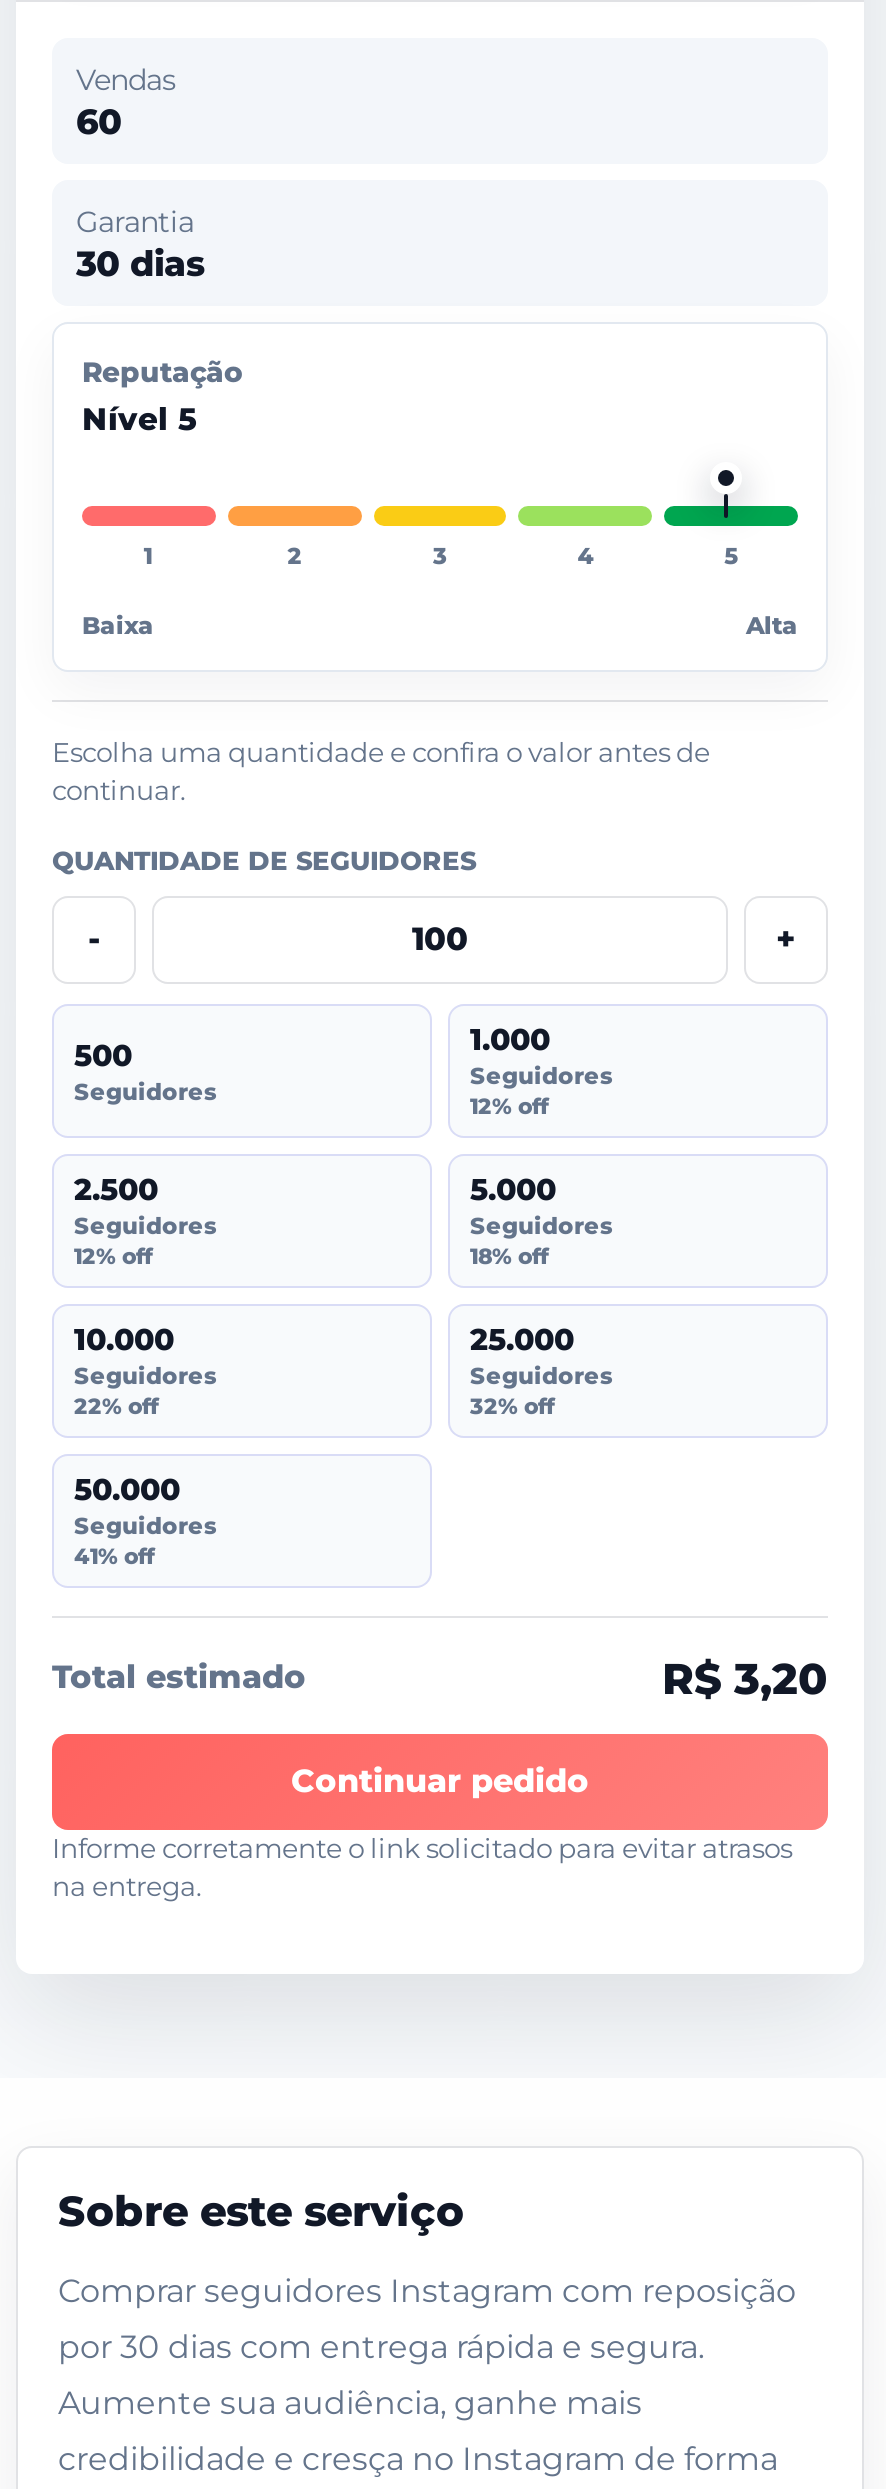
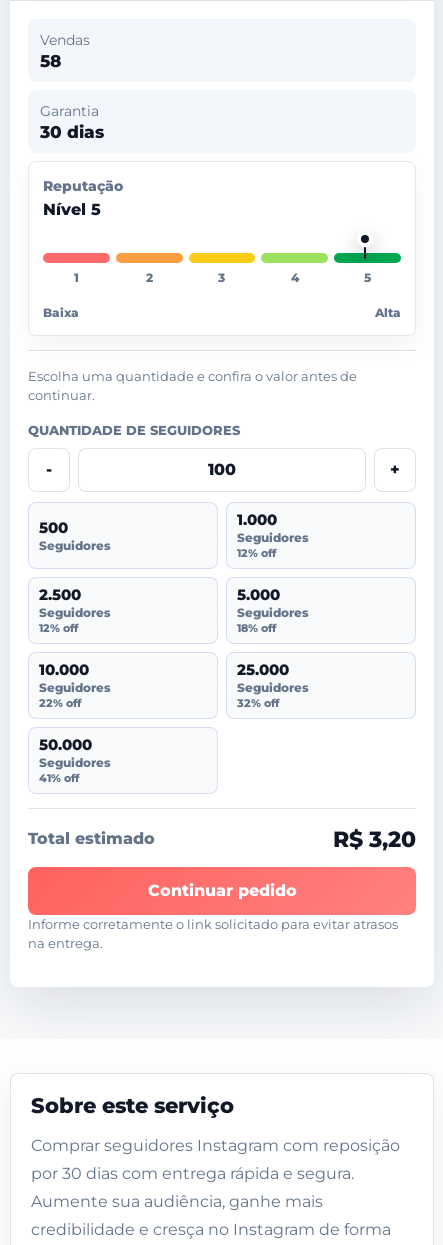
- 60
+ 58
